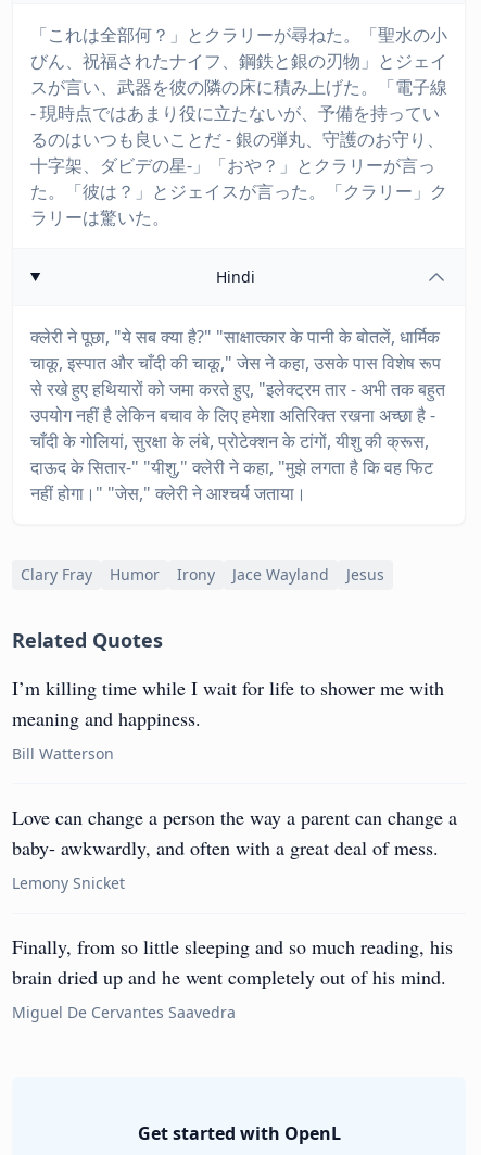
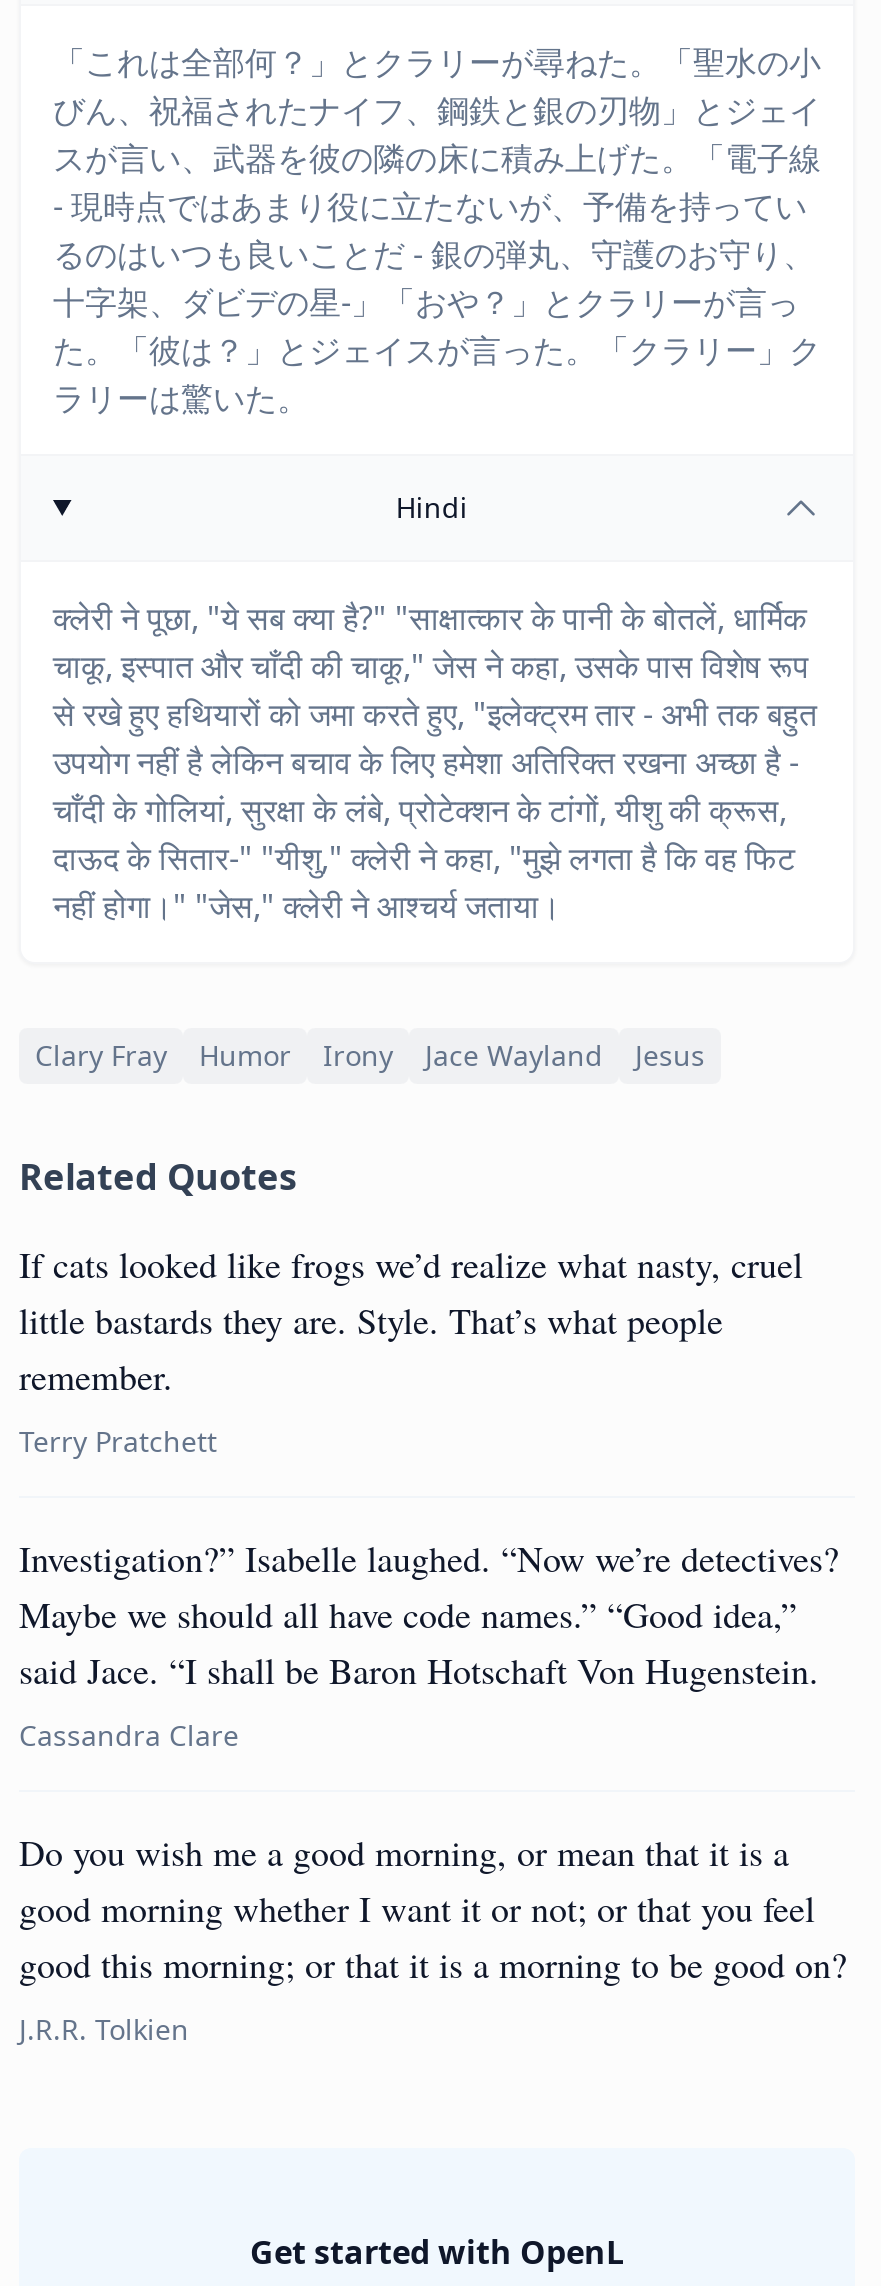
- I’m killing time while I wait for life to shower me with
- meaning and happiness.
+ If cats looked like frogs we’d realize what nasty, cruel
+ little bastards they are. Style. That’s what people
+ remember.

- Bill Watterson
+ Terry Pratchett

- Love can change a person the way a parent can change a
- baby- awkwardly, and often with a great deal of mess.
+ Investigation?” Isabelle laughed. “Now we’re detectives?
+ Maybe we should all have code names.” “Good idea,”
+ said Jace. “I shall be Baron Hotschaft Von Hugenstein.

- Lemony Snicket
+ Cassandra Clare

- Finally, from so little sleeping and so much reading, his
- brain dried up and he went completely out of his mind.
+ Do you wish me a good morning, or mean that it is a
+ good morning whether I want it or not; or that you feel
+ good this morning; or that it is a morning to be good on?

- Miguel De Cervantes Saavedra
+ J.R.R. Tolkien
